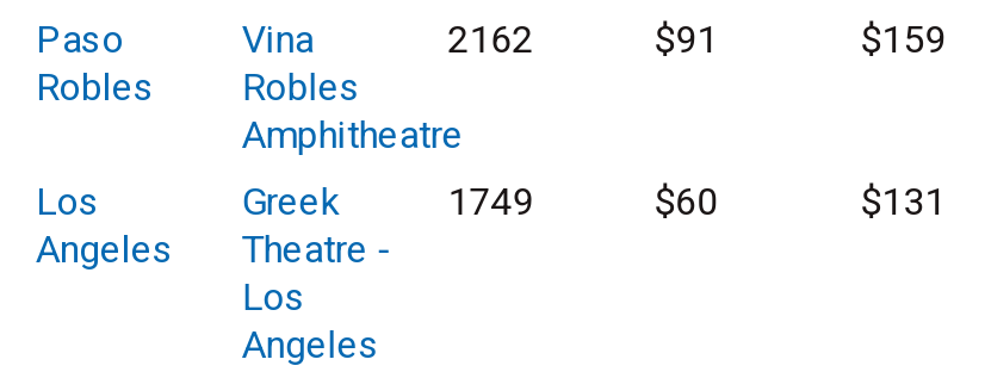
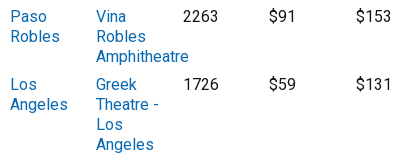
- 2162
+ 2263

- $159
+ $153

- 1749
+ 1726

- $60
+ $59
